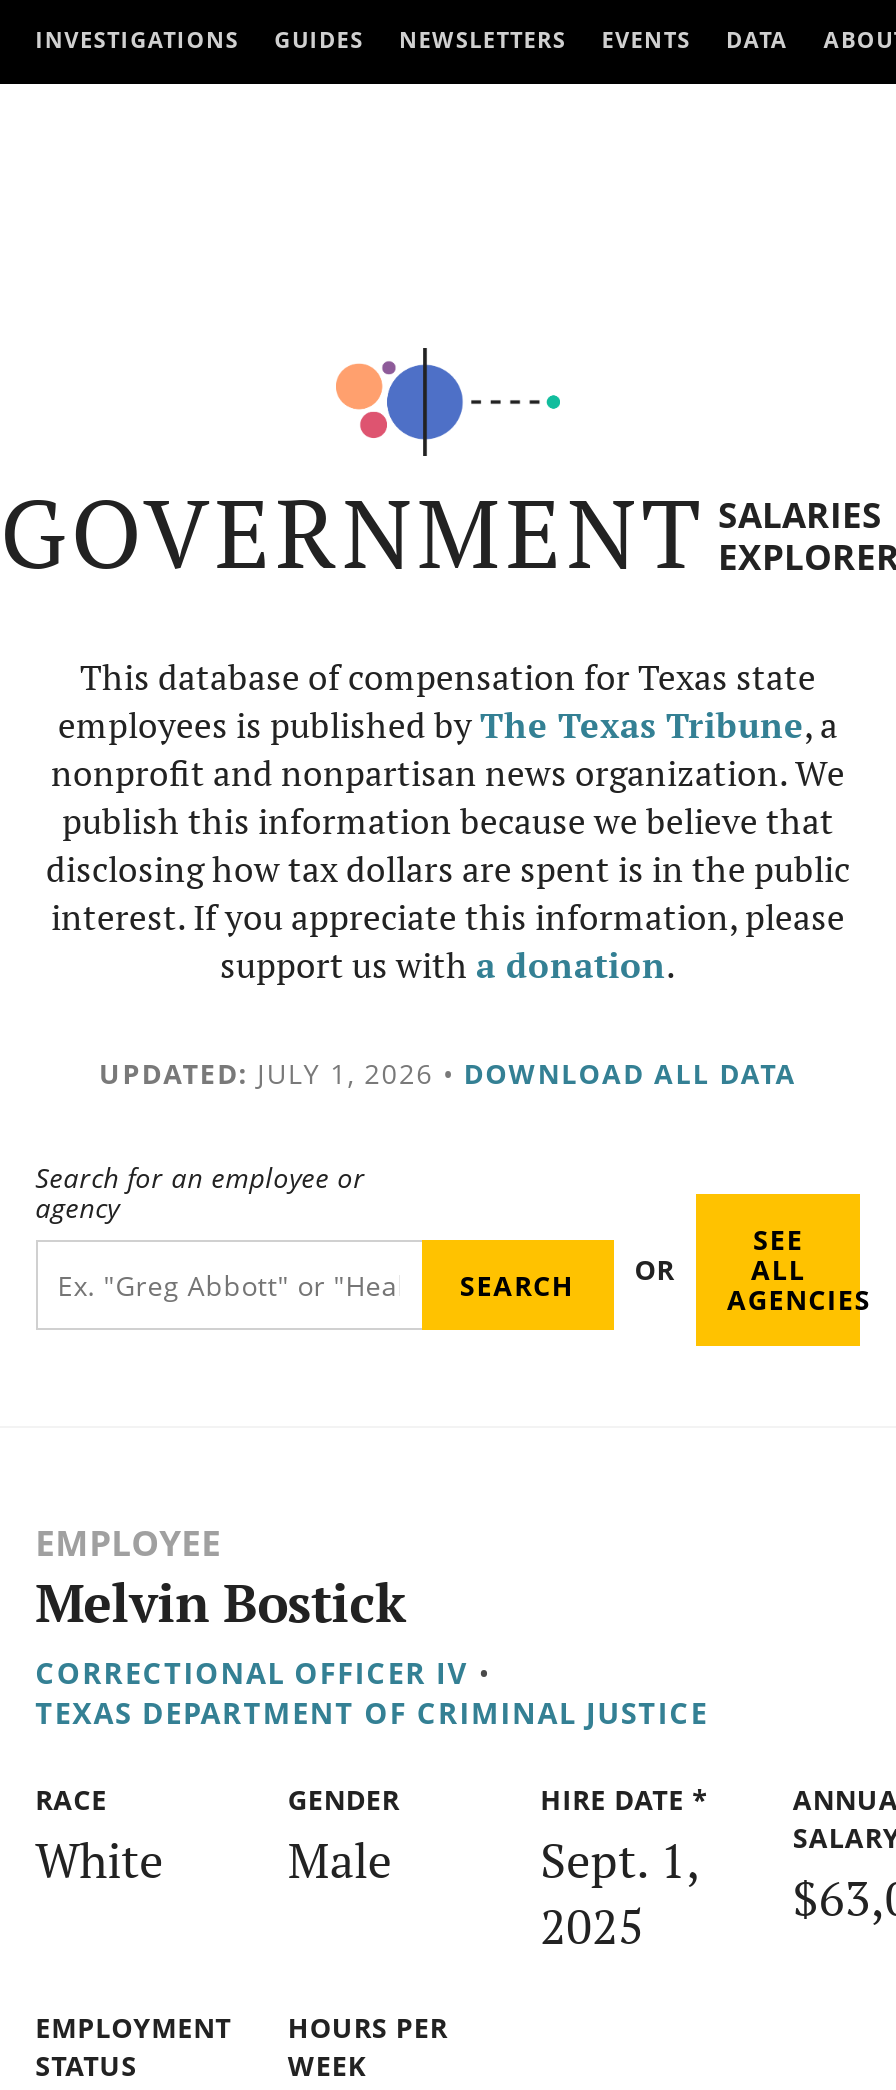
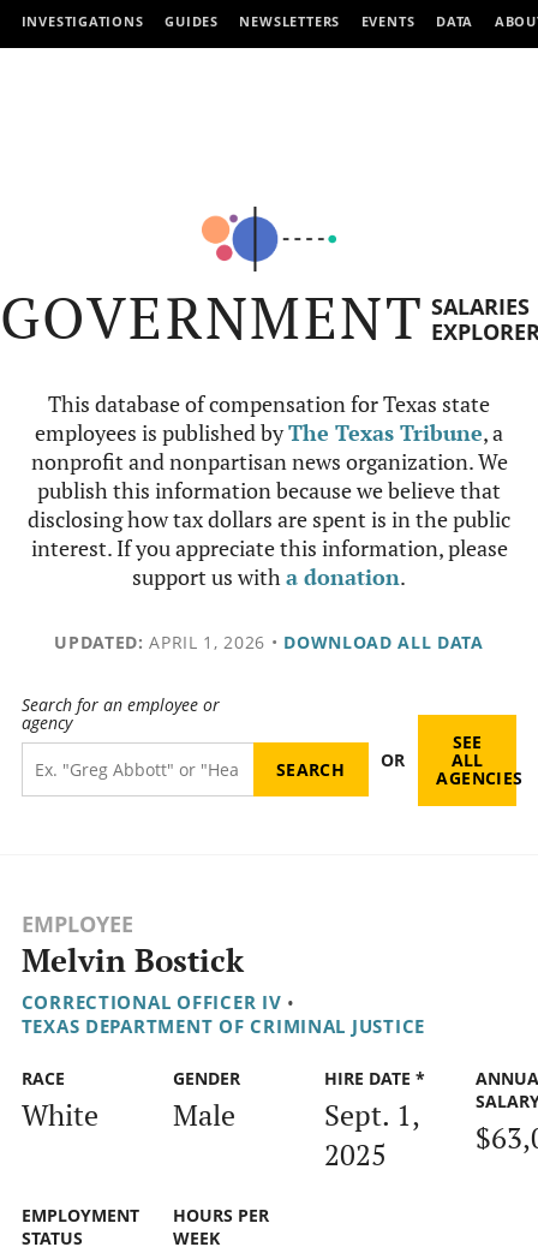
- UPDATED: JULY 1, 2026 • DOWNLOAD ALL DATA
+ UPDATED: APRIL 1, 2026 • DOWNLOAD ALL DATA
